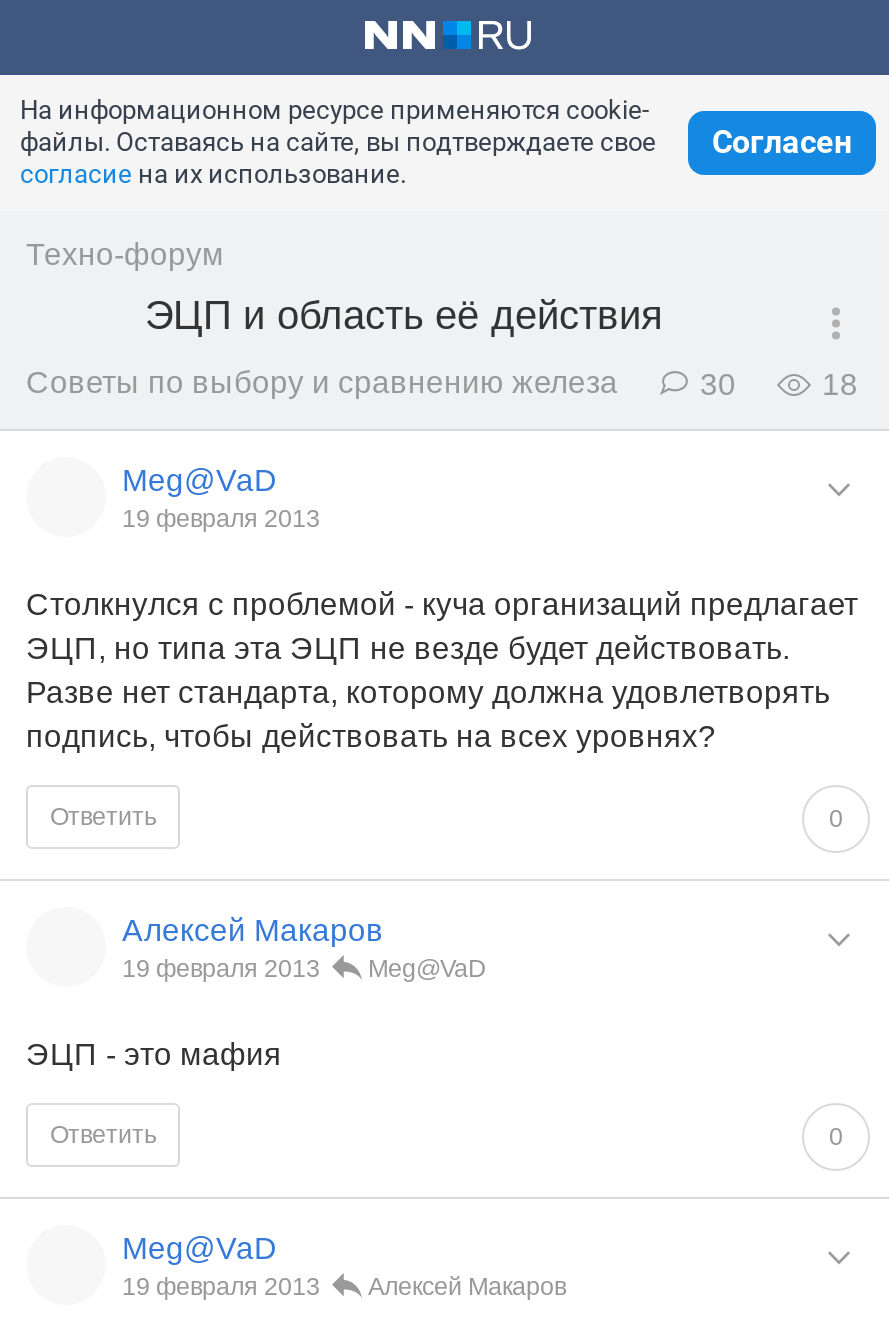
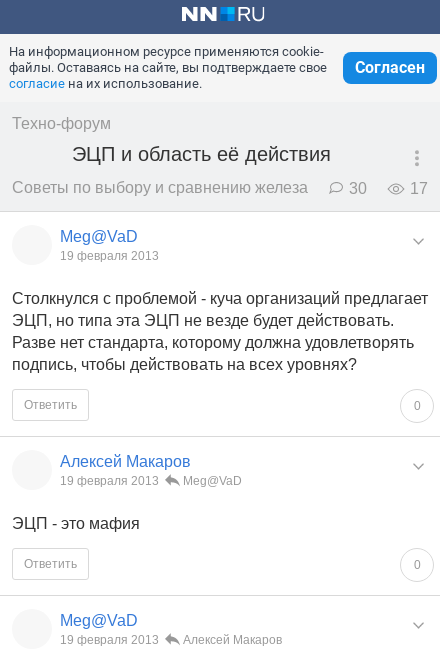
- 18
+ 17
